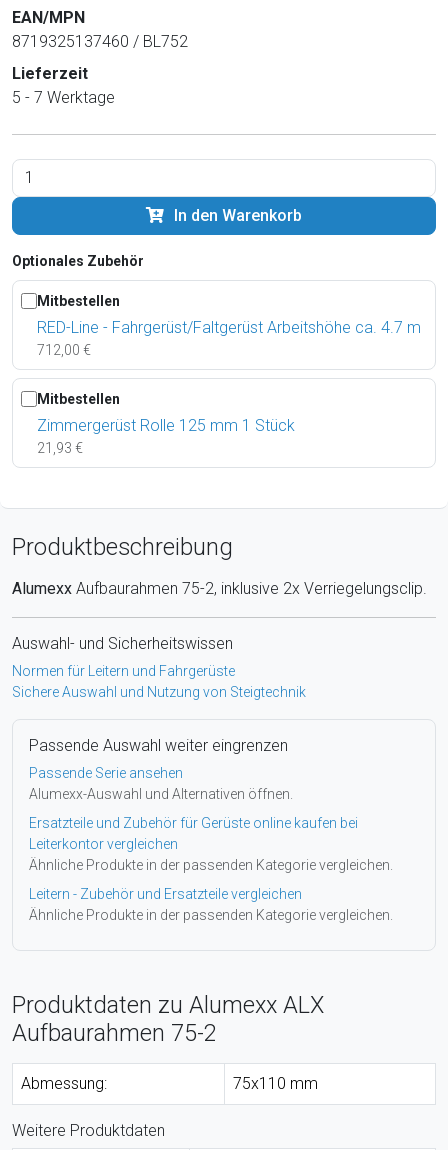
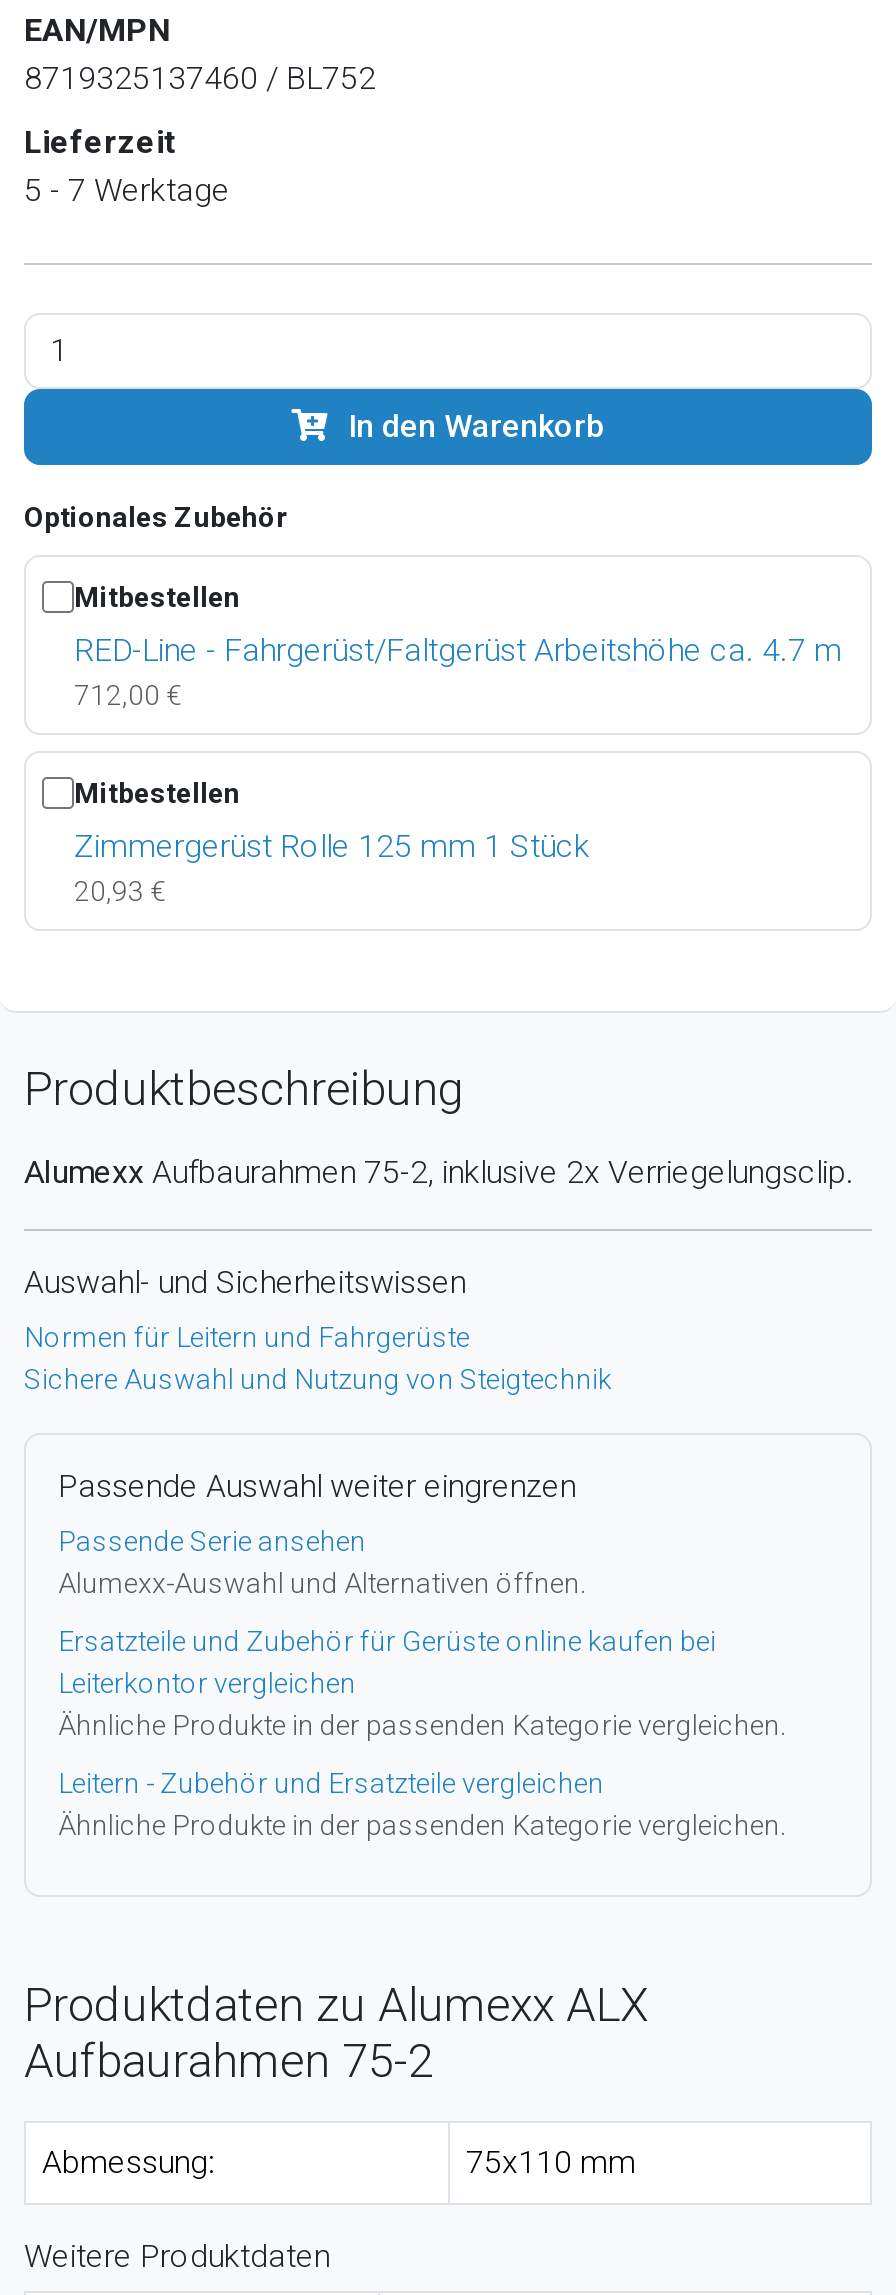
- 21,93 €
+ 20,93 €
